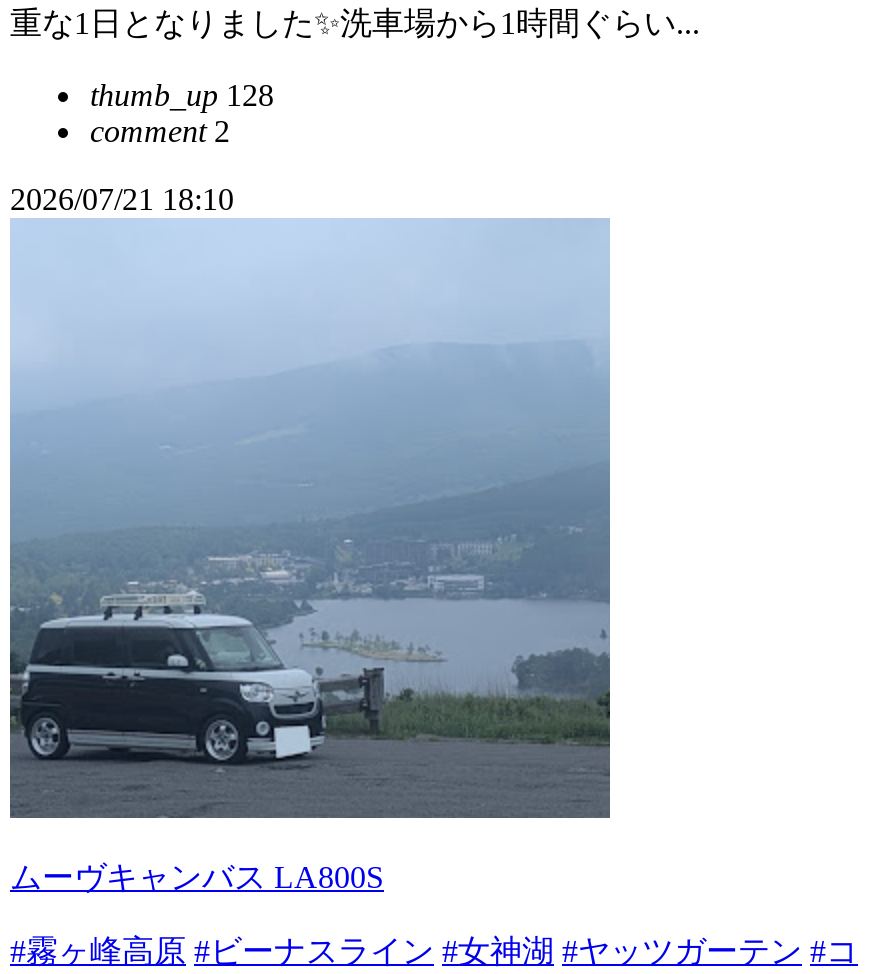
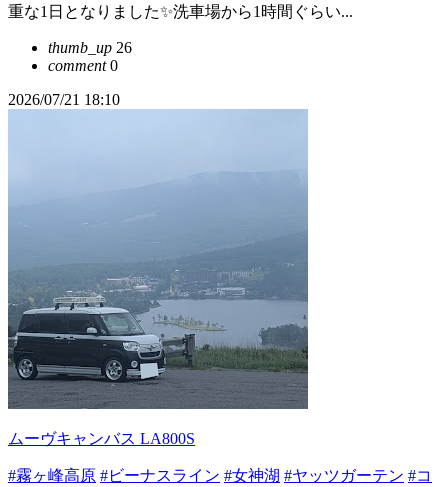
- thumb_up 128
+ thumb_up 26

- comment 2
+ comment 0
